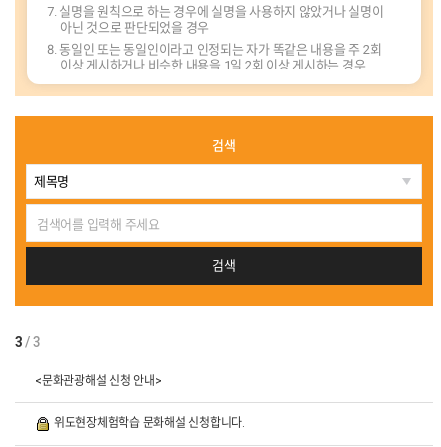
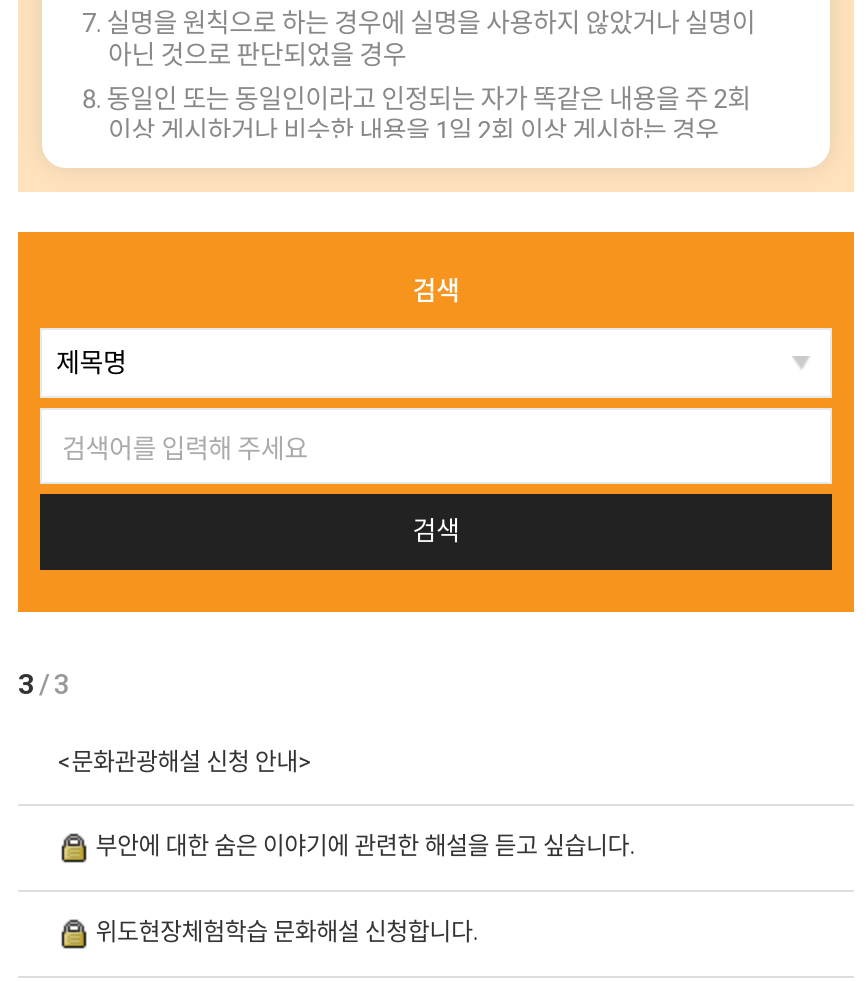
+ 부안에 대한 숨은 이야기에 관련한 해설을 듣고 싶습니다.
